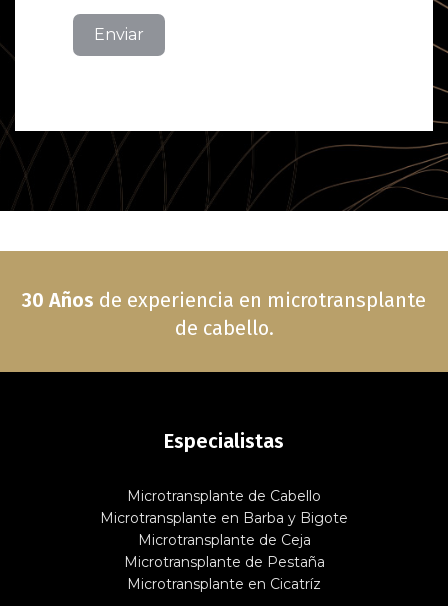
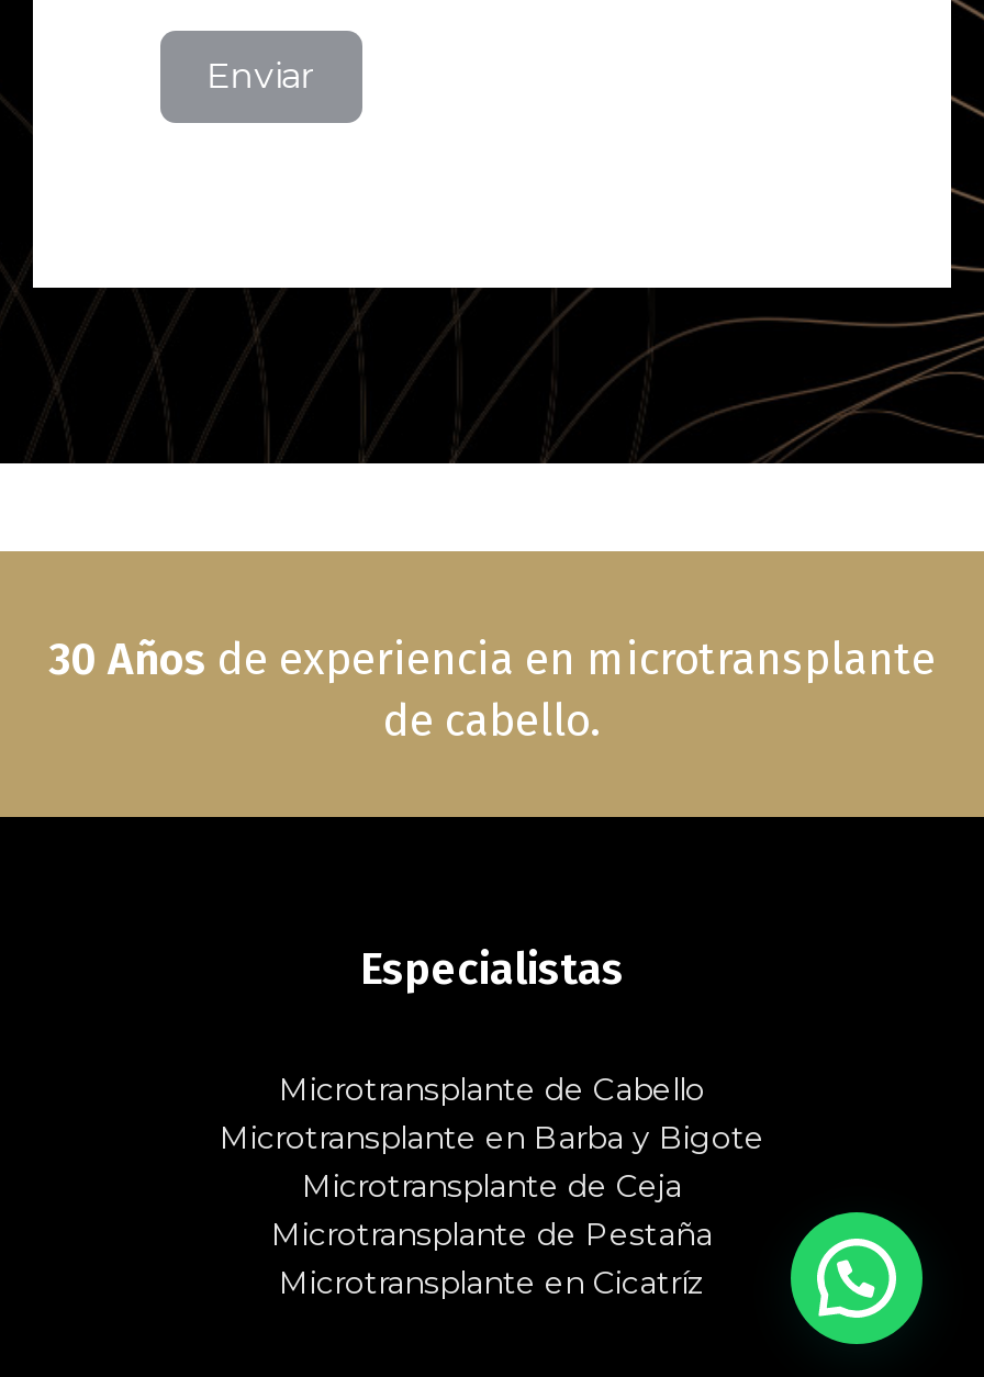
+ [image]
